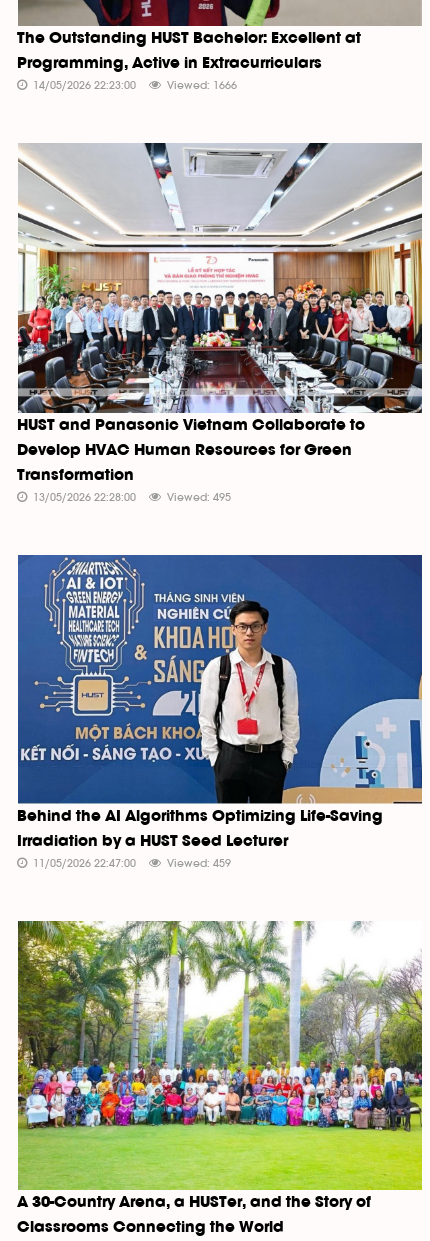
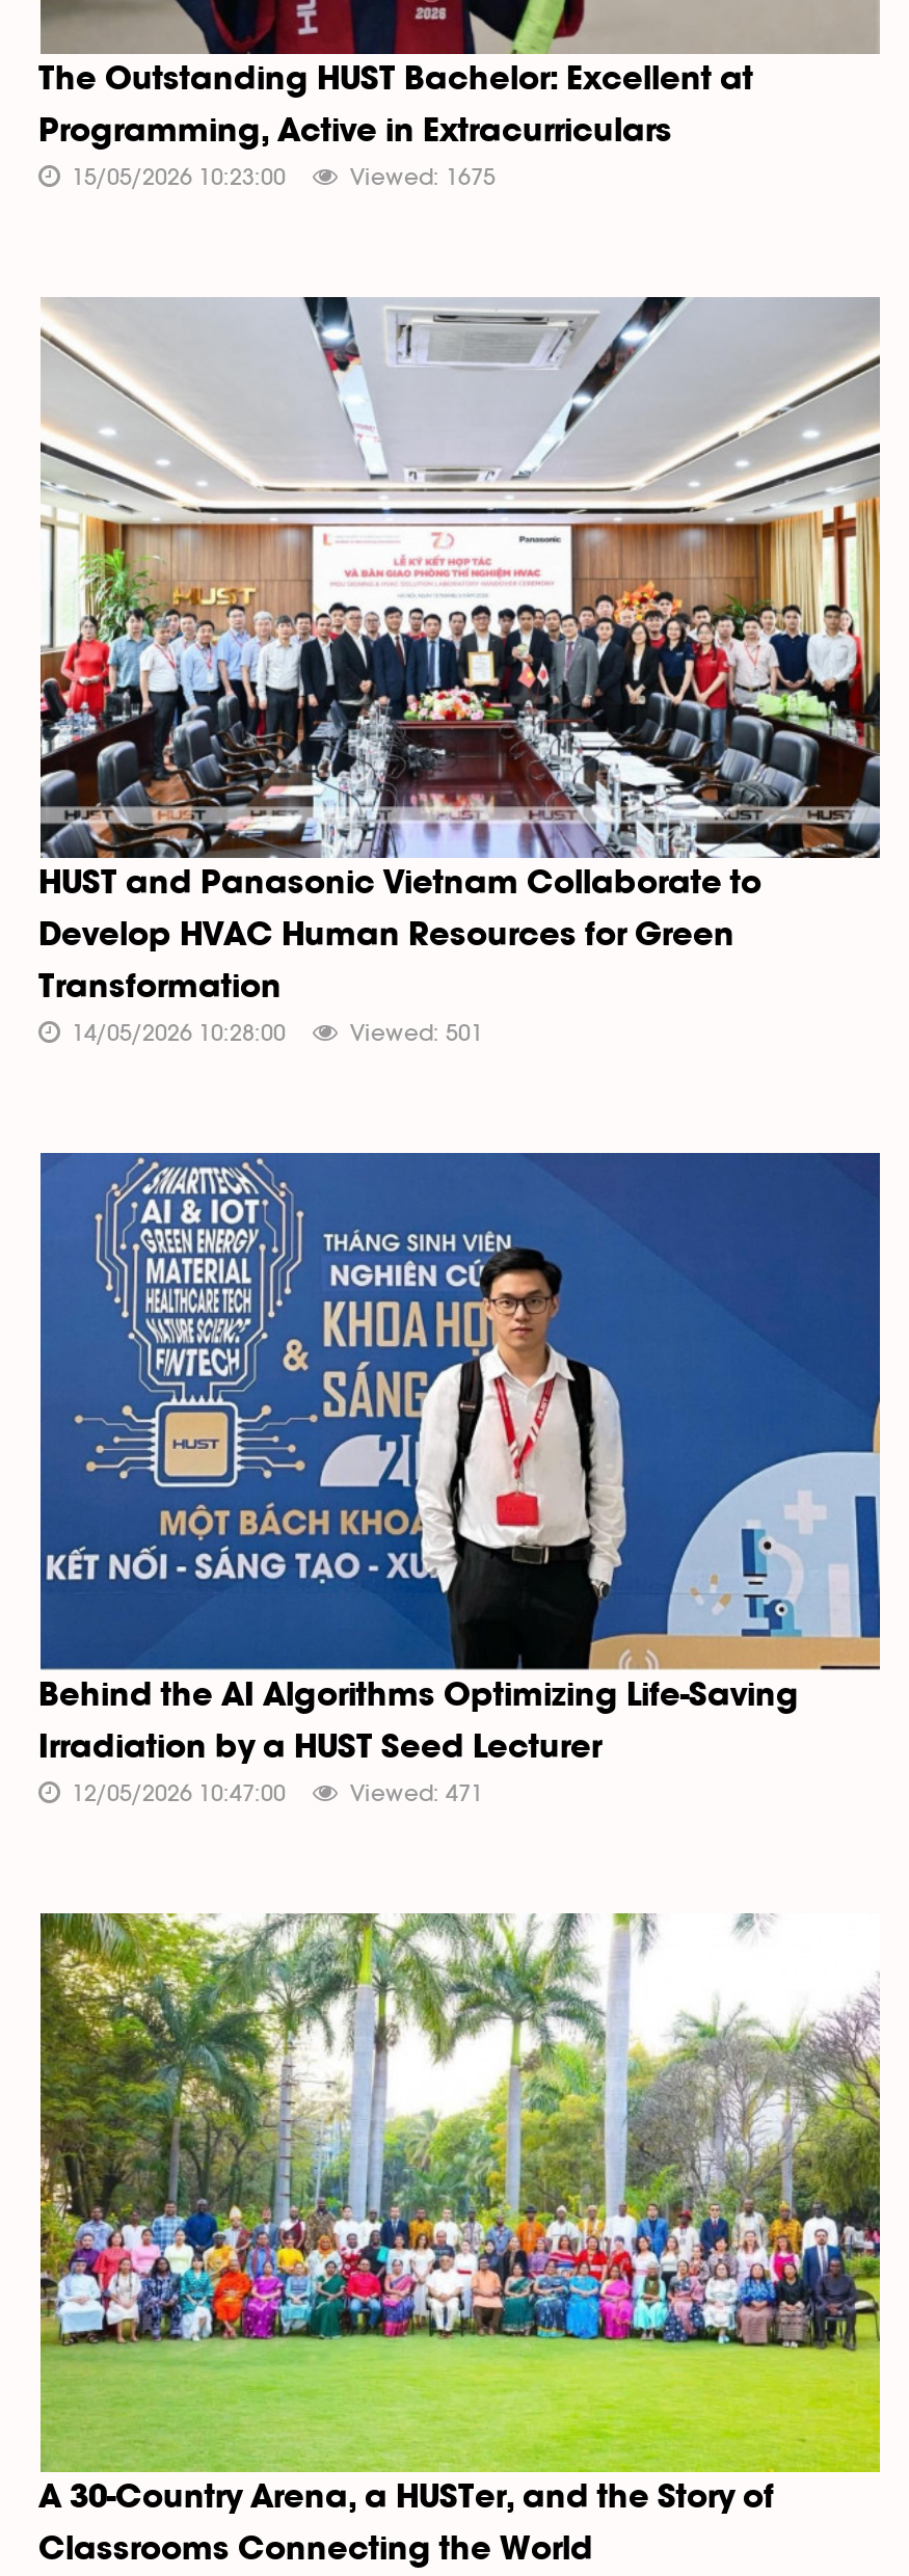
- 14/05/2026 22:23:00
+ 15/05/2026 10:23:00

- Viewed: 1666
+ Viewed: 1675

- 13/05/2026 22:28:00
+ 14/05/2026 10:28:00

- Viewed: 495
+ Viewed: 501

- 11/05/2026 22:47:00
+ 12/05/2026 10:47:00

- Viewed: 459
+ Viewed: 471
